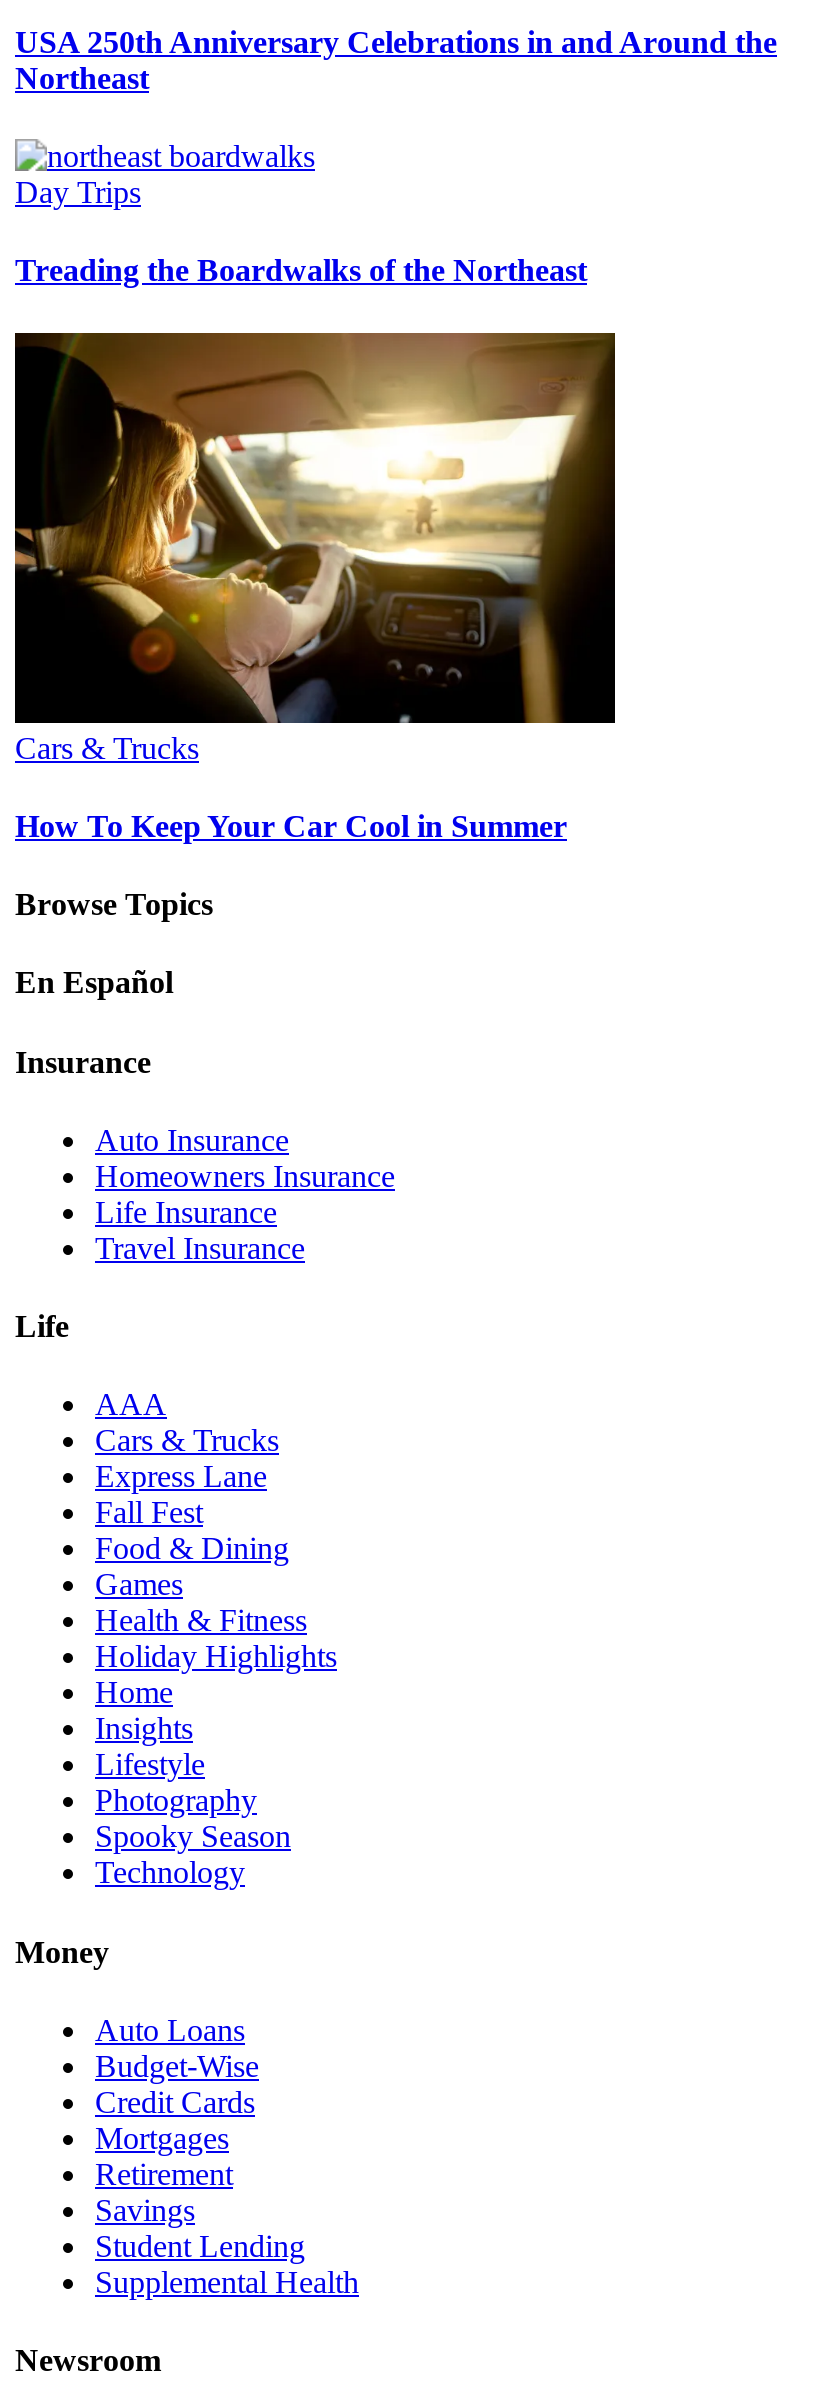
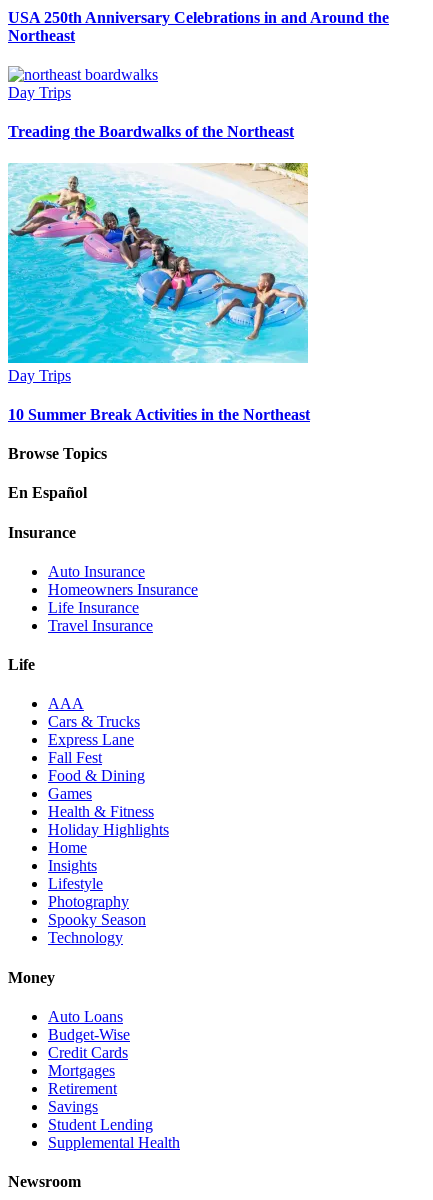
- [image]
- Cars & Trucks
+ [image]
+ Day Trips

- How To Keep Your Car Cool in Summer
+ 10 Summer Break Activities in the Northeast
